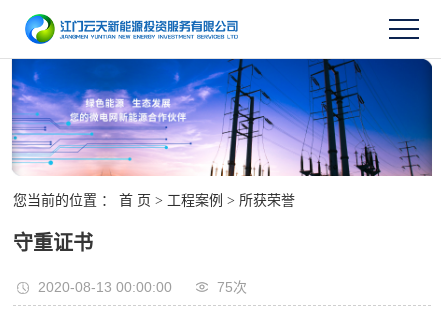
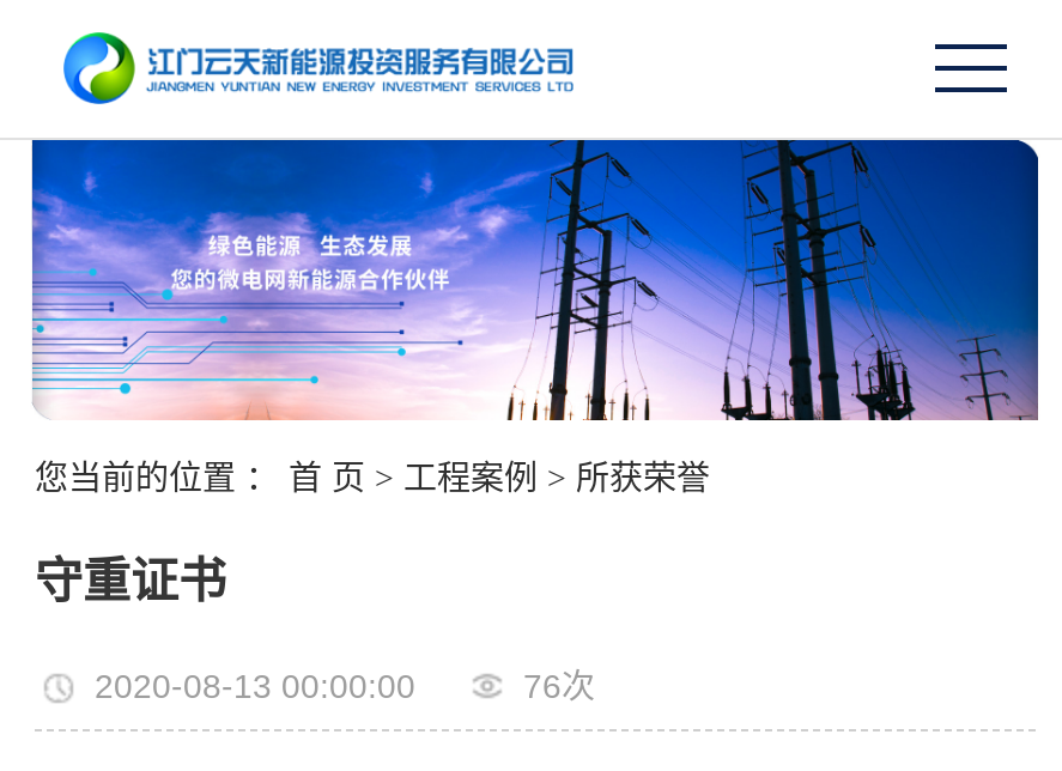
- 75次
+ 76次
